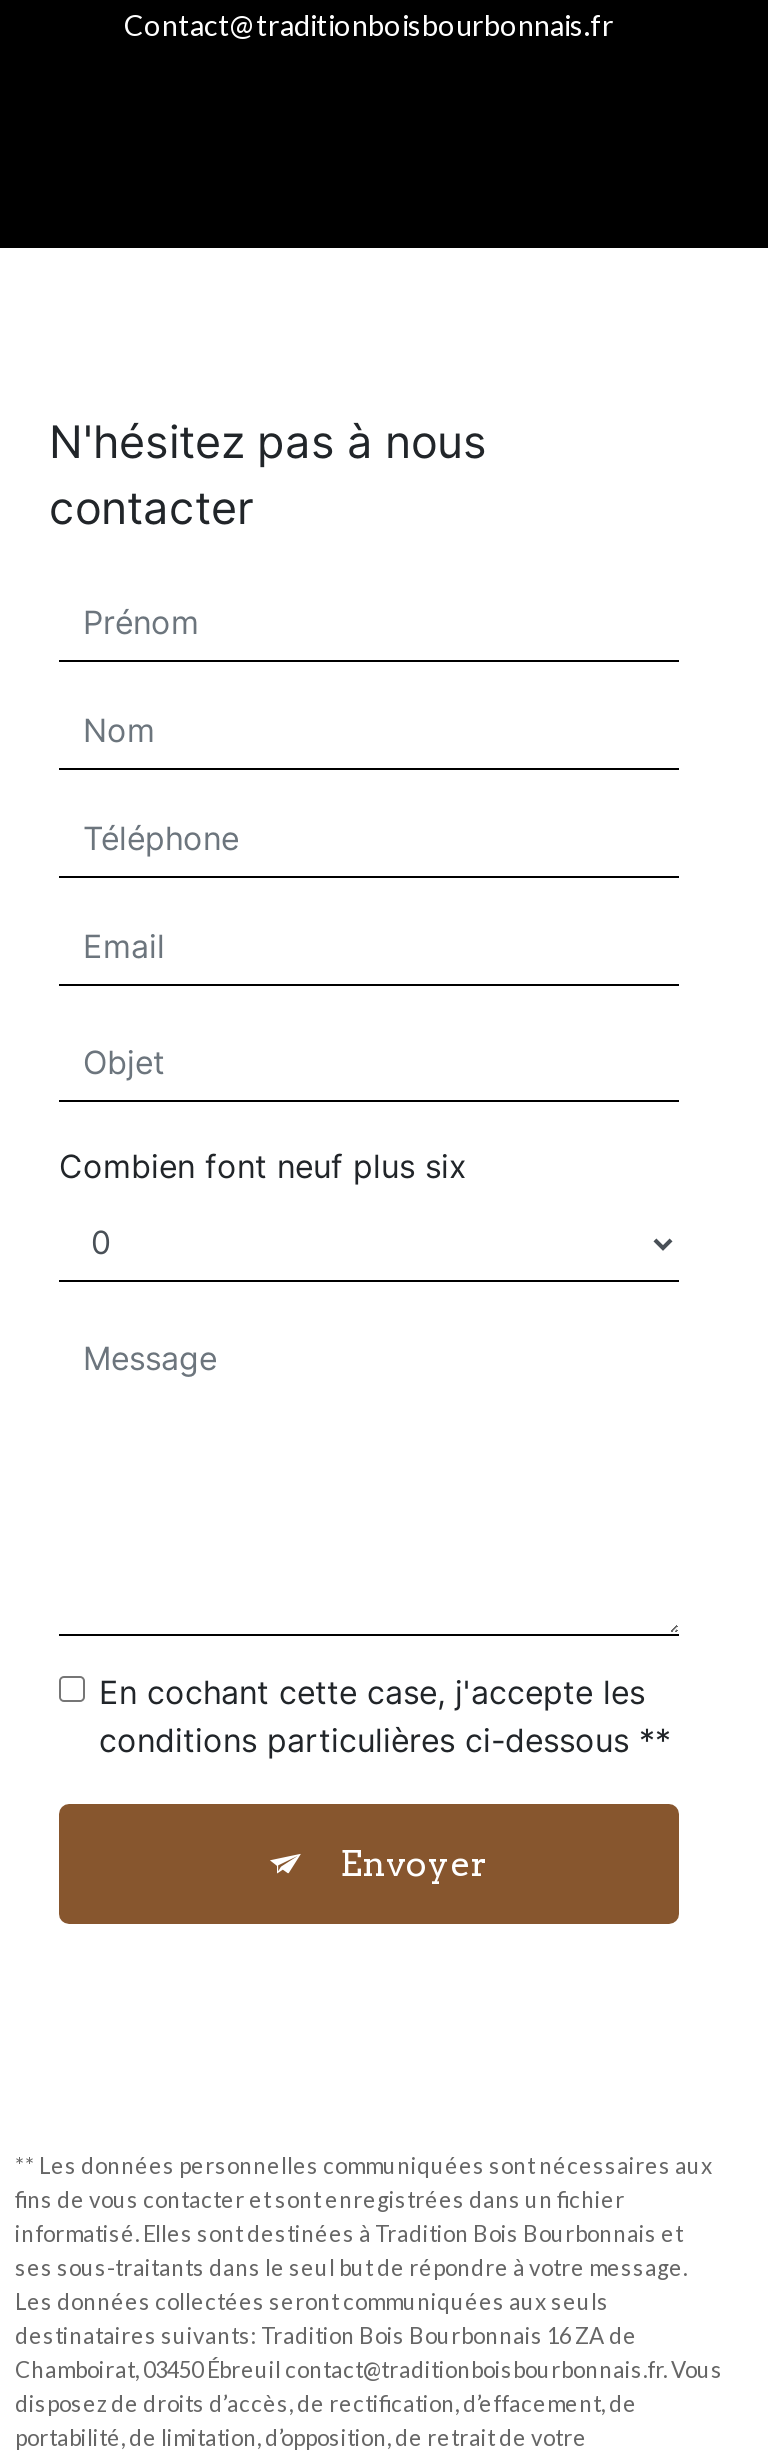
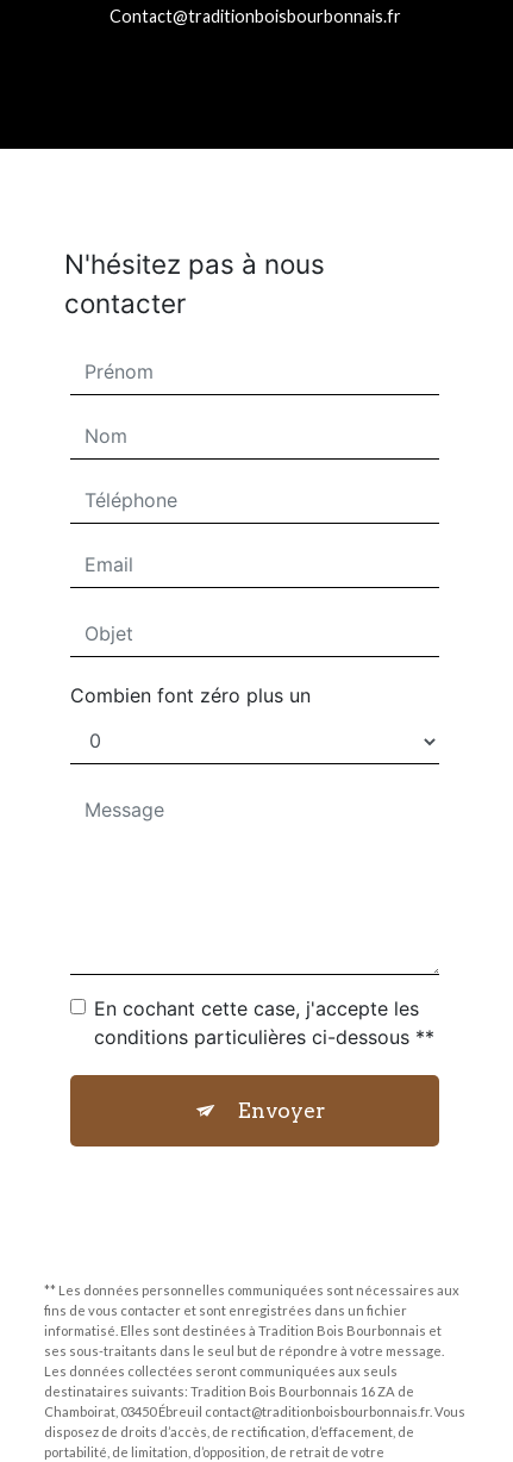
- Combien font neuf plus six
+ Combien font zéro plus un
